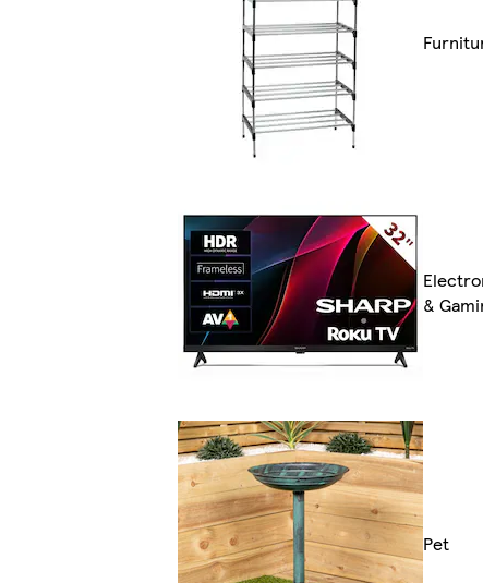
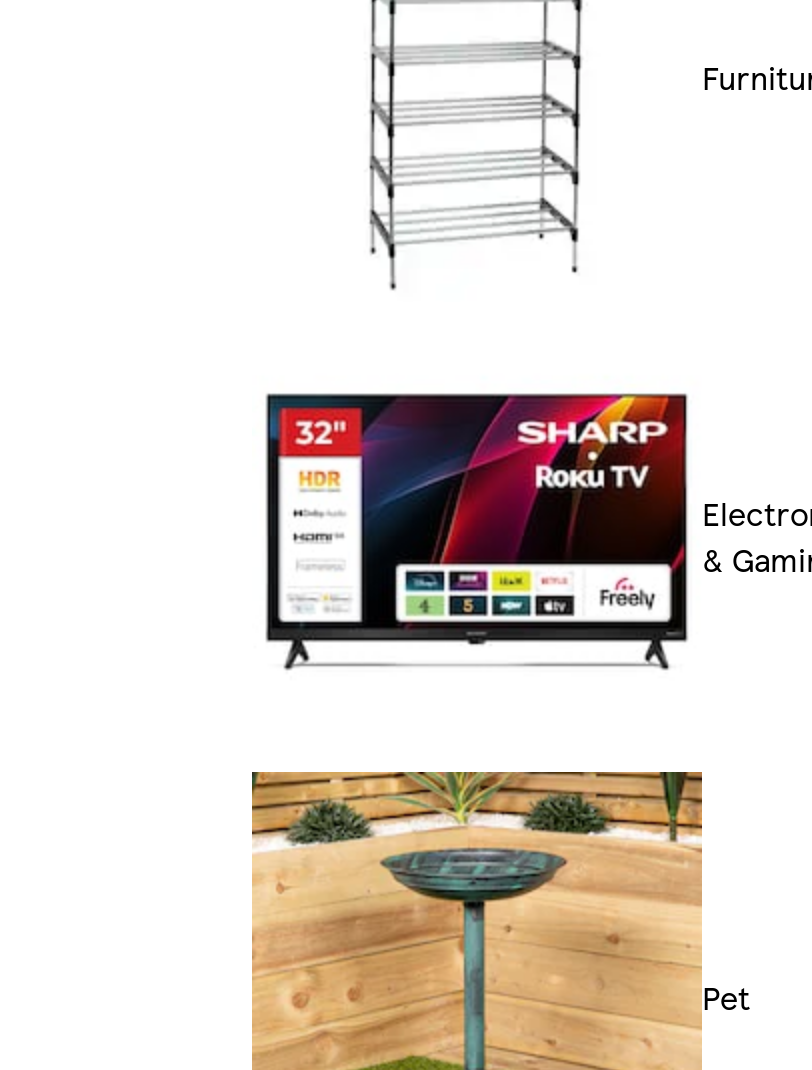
- [image]
+ [image]
